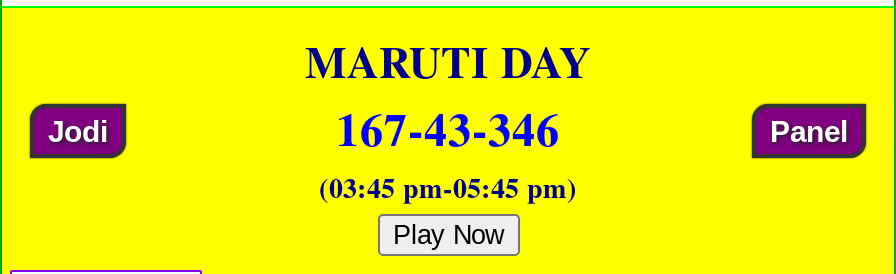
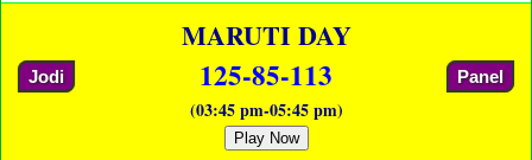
- 167-43-346
+ 125-85-113
